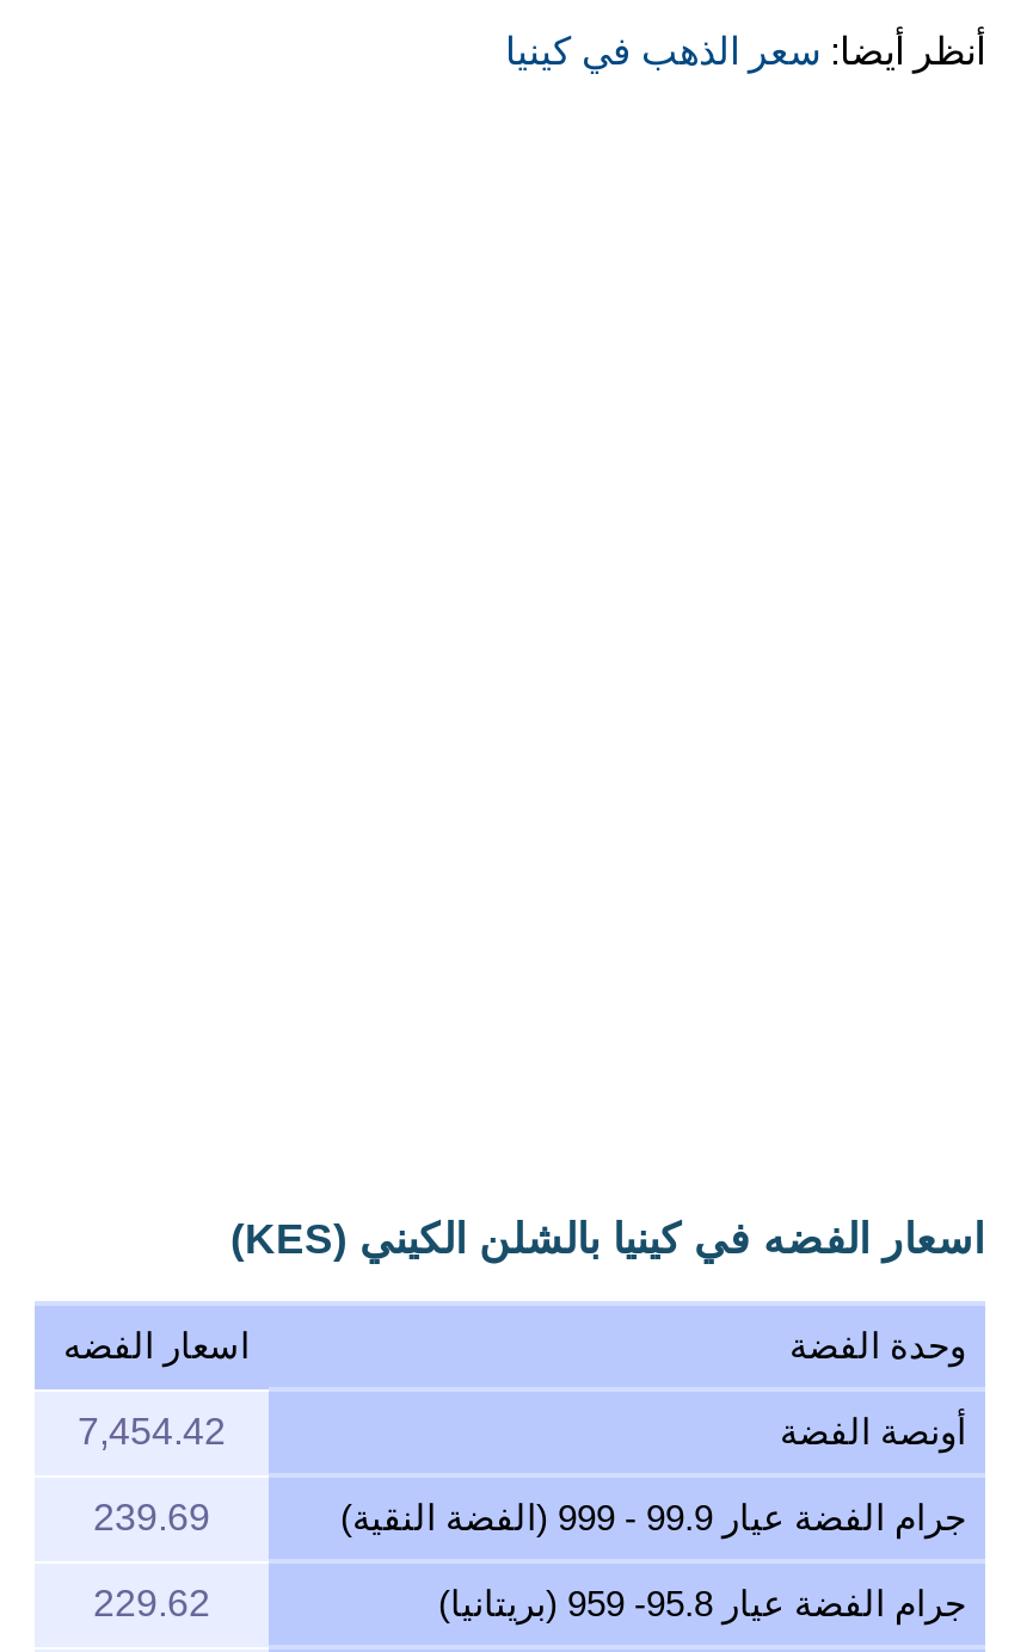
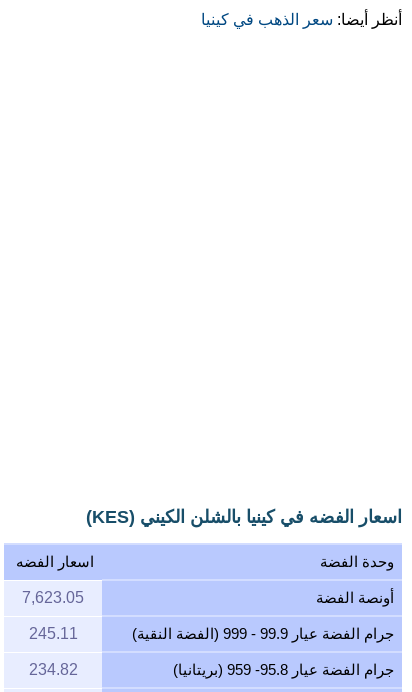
- 7,454.42
+ 7,623.05

- 239.69
+ 245.11

- 229.62
+ 234.82
